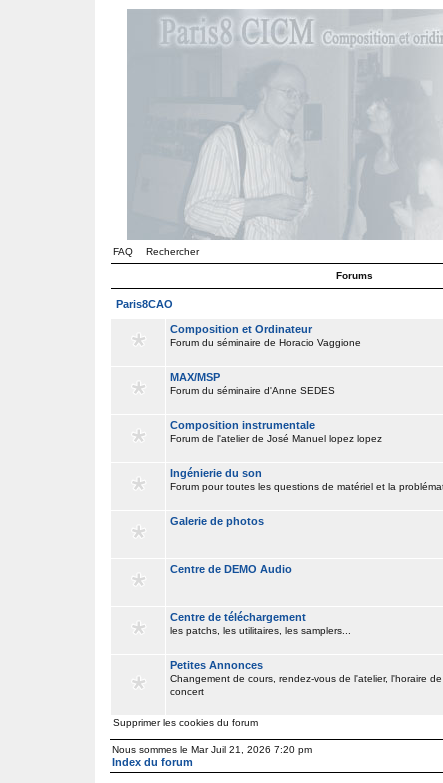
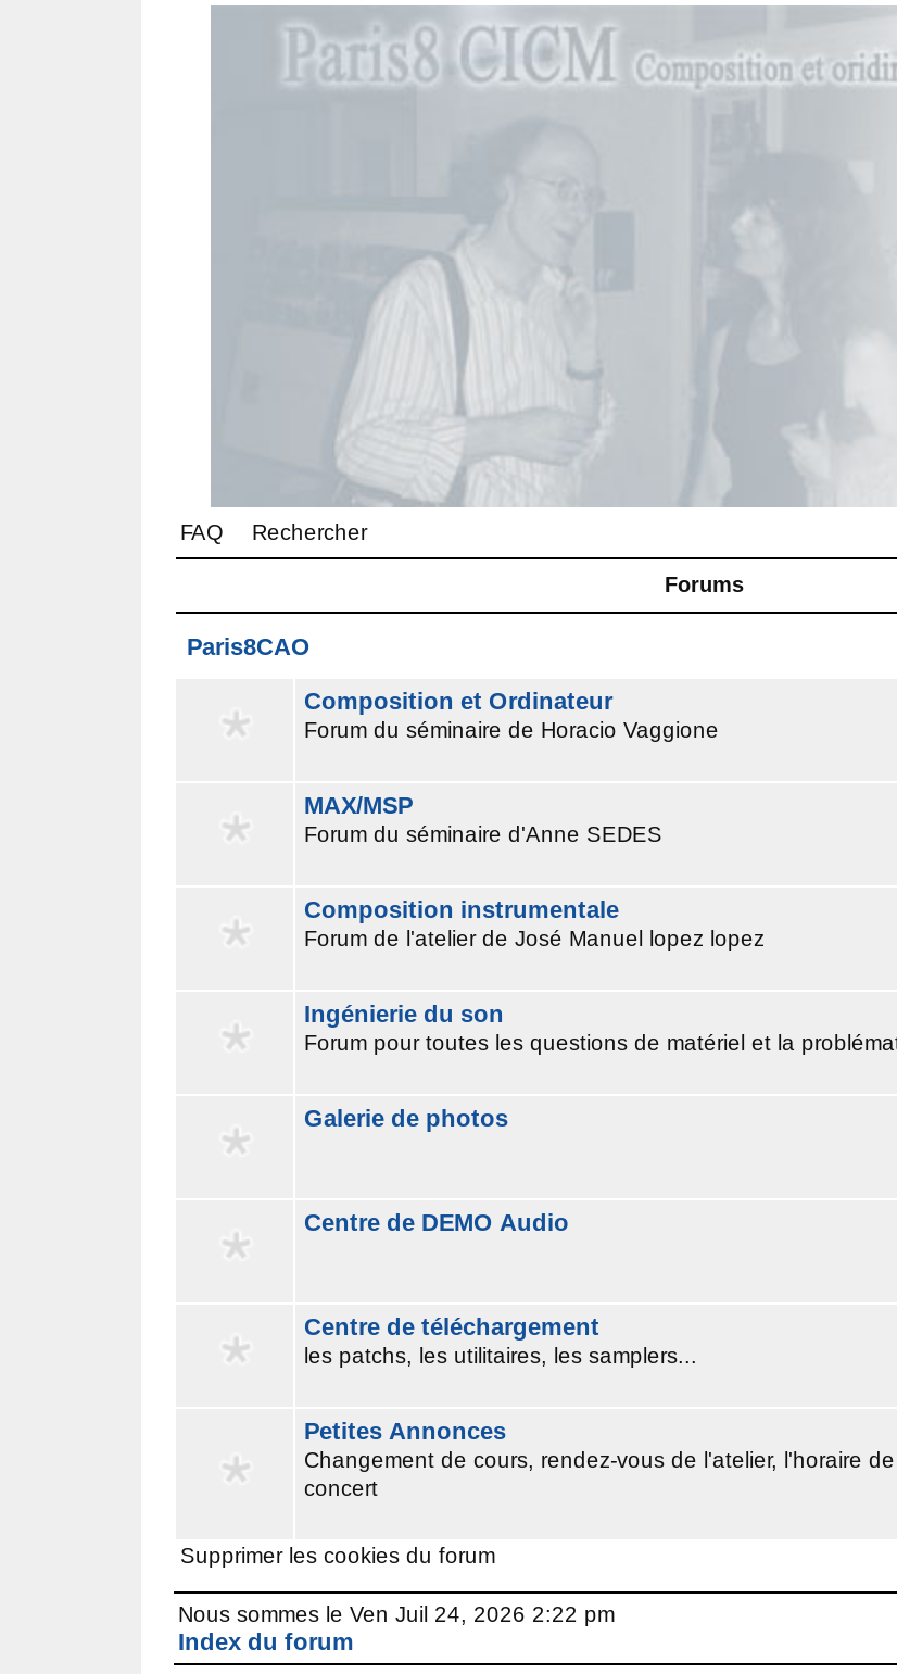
- Nous sommes le Mar Juil 21, 2026 7:20 pm
+ Nous sommes le Ven Juil 24, 2026 2:22 pm
